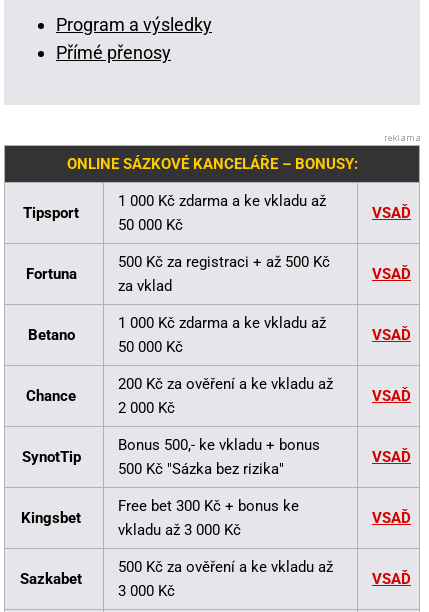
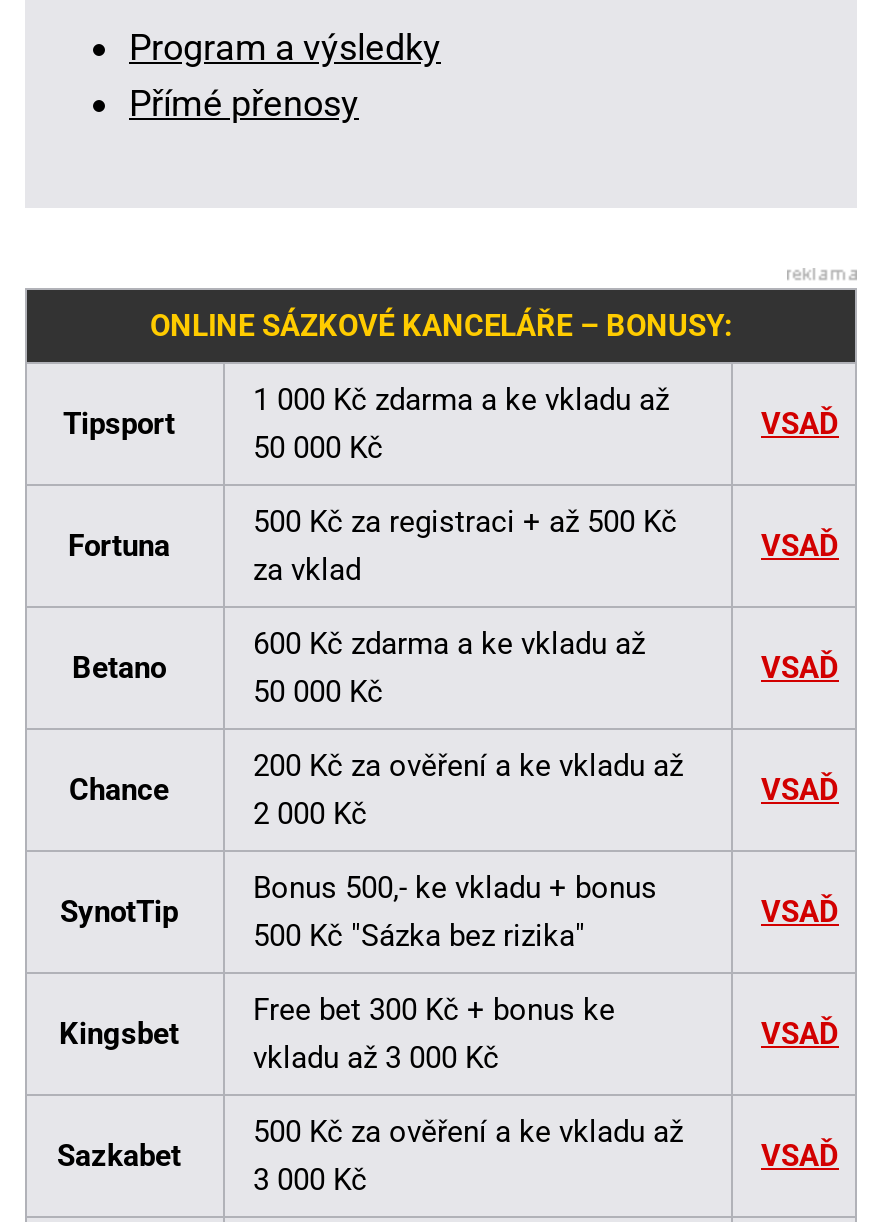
- 1 000 Kč zdarma a ke vkladu až
+ 600 Kč zdarma a ke vkladu až
